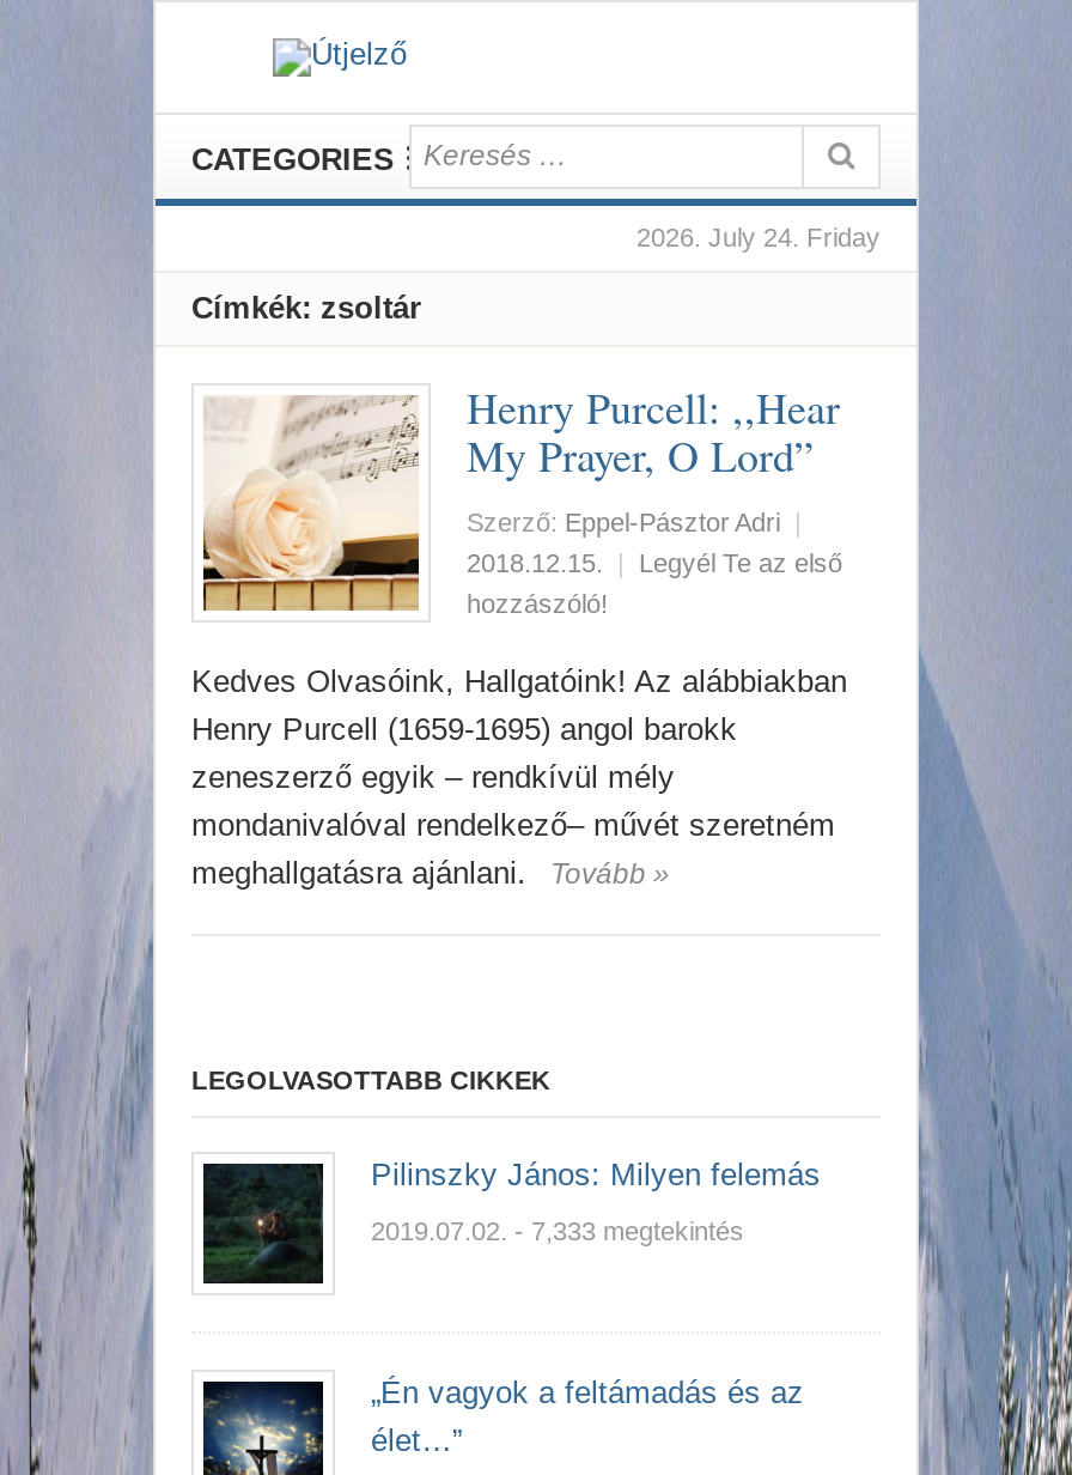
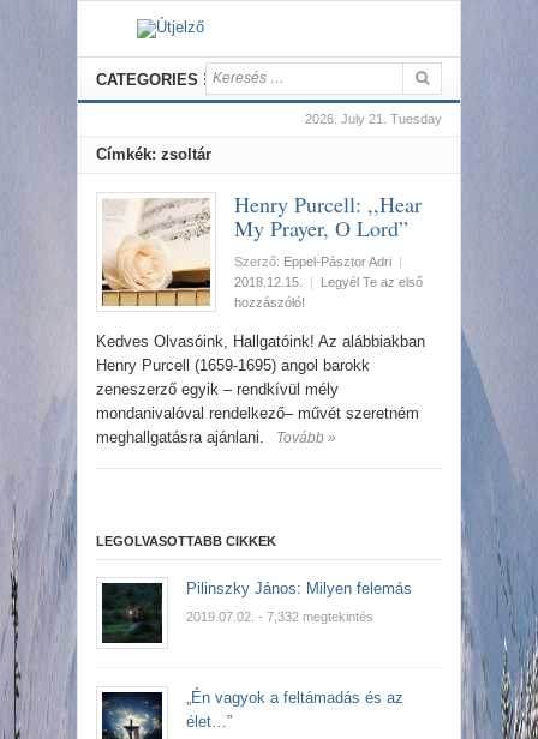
- 2026. July 24. Friday
+ 2026. July 21. Tuesday

- 2019.07.02. - 7,333 megtekintés
+ 2019.07.02. - 7,332 megtekintés
